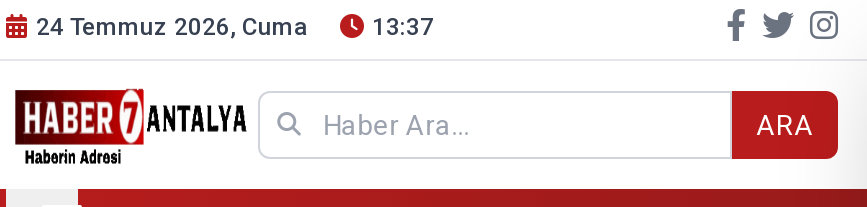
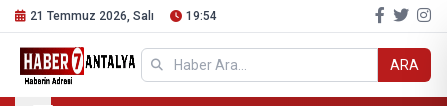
- 24 Temmuz 2026, Cuma
+ 21 Temmuz 2026, Salı

- 13:37
+ 19:54
